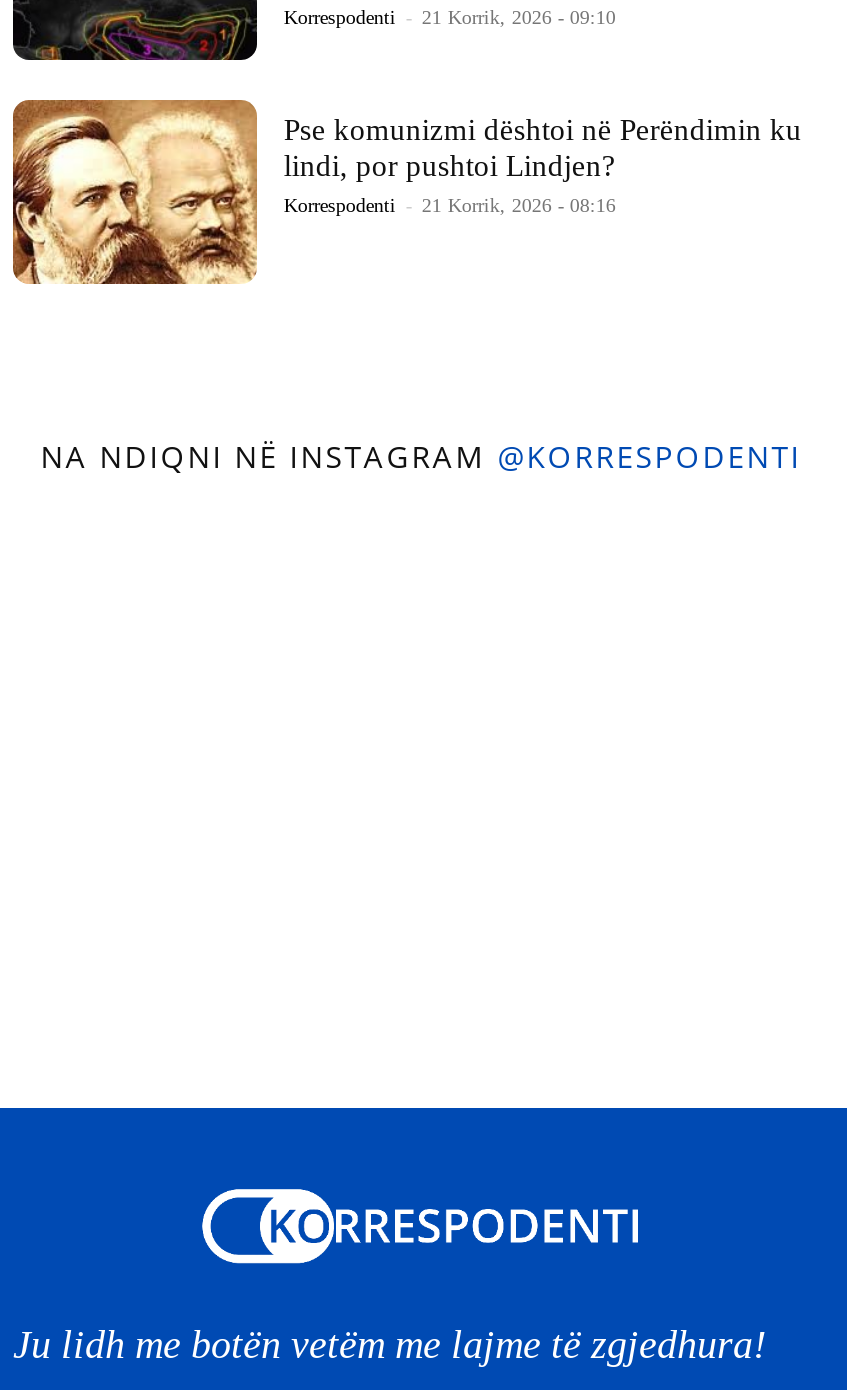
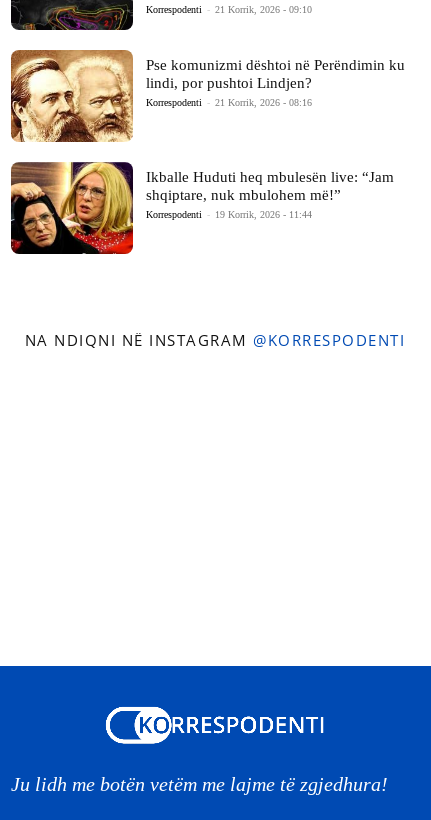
+ [image]
+ Ikballe Huduti heq mbulesën live: “Jam
+ shqiptare, nuk mbulohem më!”
+ Korrespodenti - 19 Korrik, 2026 - 11:44
